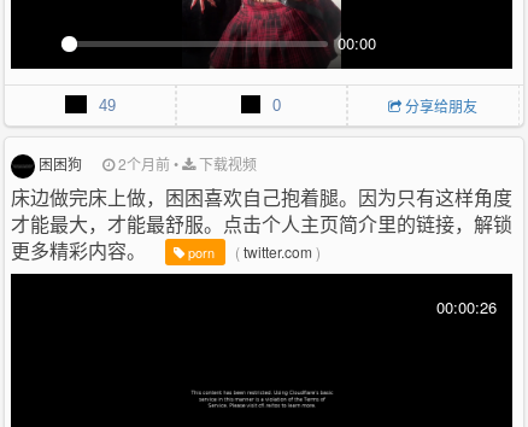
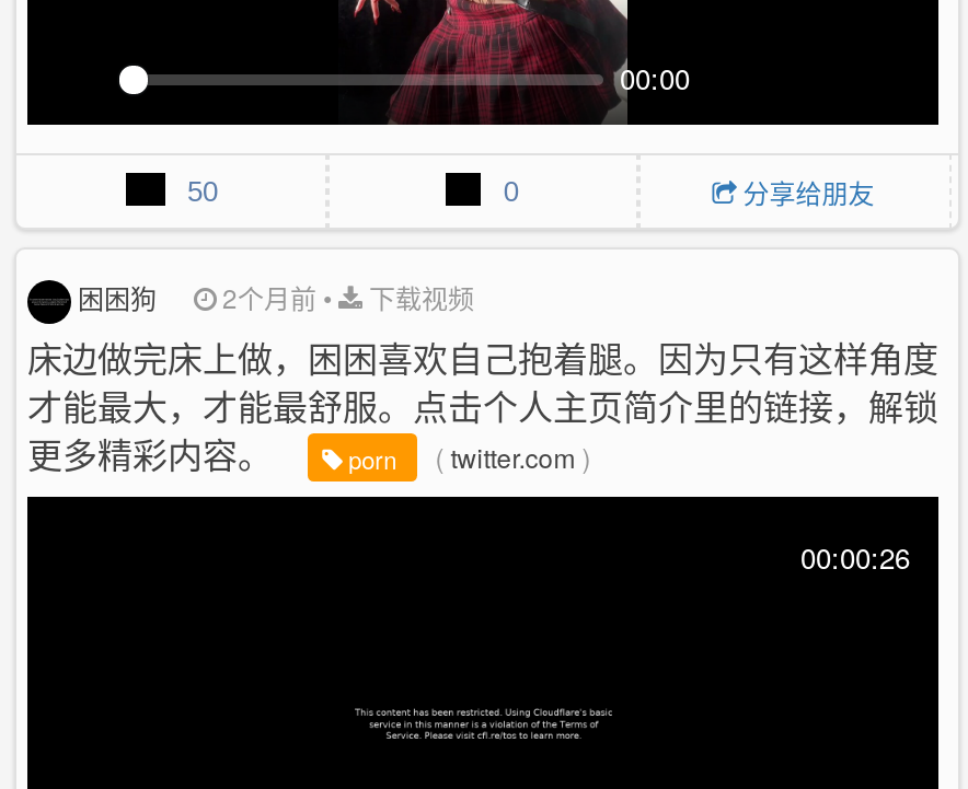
- 49
+ 50
